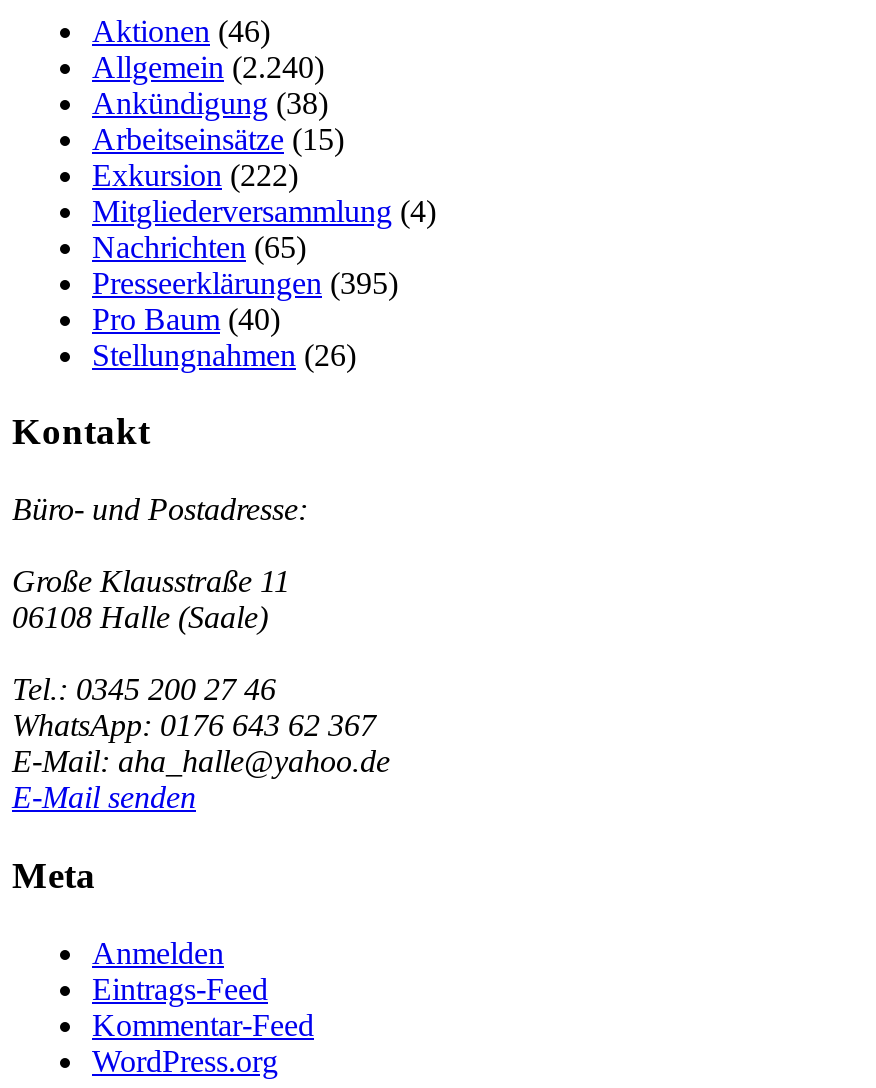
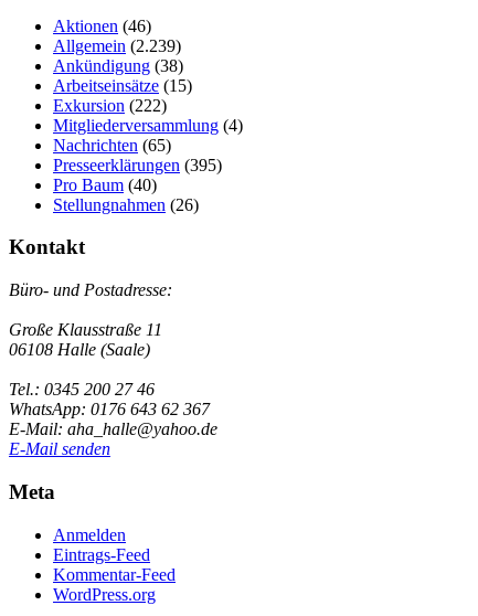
- Allgemein(2.240)
+ Allgemein(2.239)
